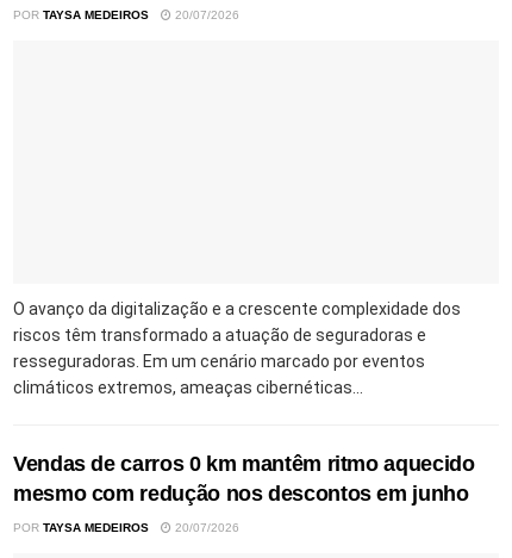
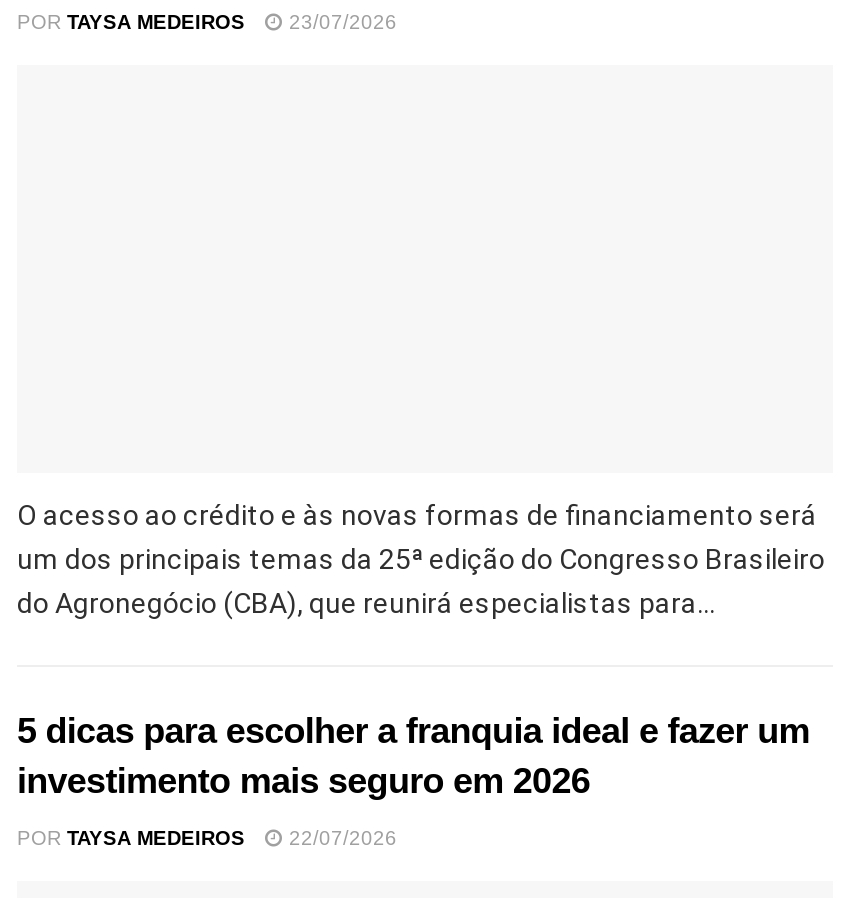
- 20/07/2026
+ 23/07/2026

- O avanço da digitalização e a crescente complexidade dos
- riscos têm transformado a atuação de seguradoras e
- resseguradoras. Em um cenário marcado por eventos
- climáticos extremos, ameaças cibernéticas...
+ O acesso ao crédito e às novas formas de financiamento será
+ um dos principais temas da 25ª edição do Congresso Brasileiro
+ do Agronegócio (CBA), que reunirá especialistas para...

- Vendas de carros 0 km mantêm ritmo aquecido
- mesmo com redução nos descontos em junho
+ 5 dicas para escolher a franquia ideal e fazer um
+ investimento mais seguro em 2026

- 20/07/2026
+ 22/07/2026
